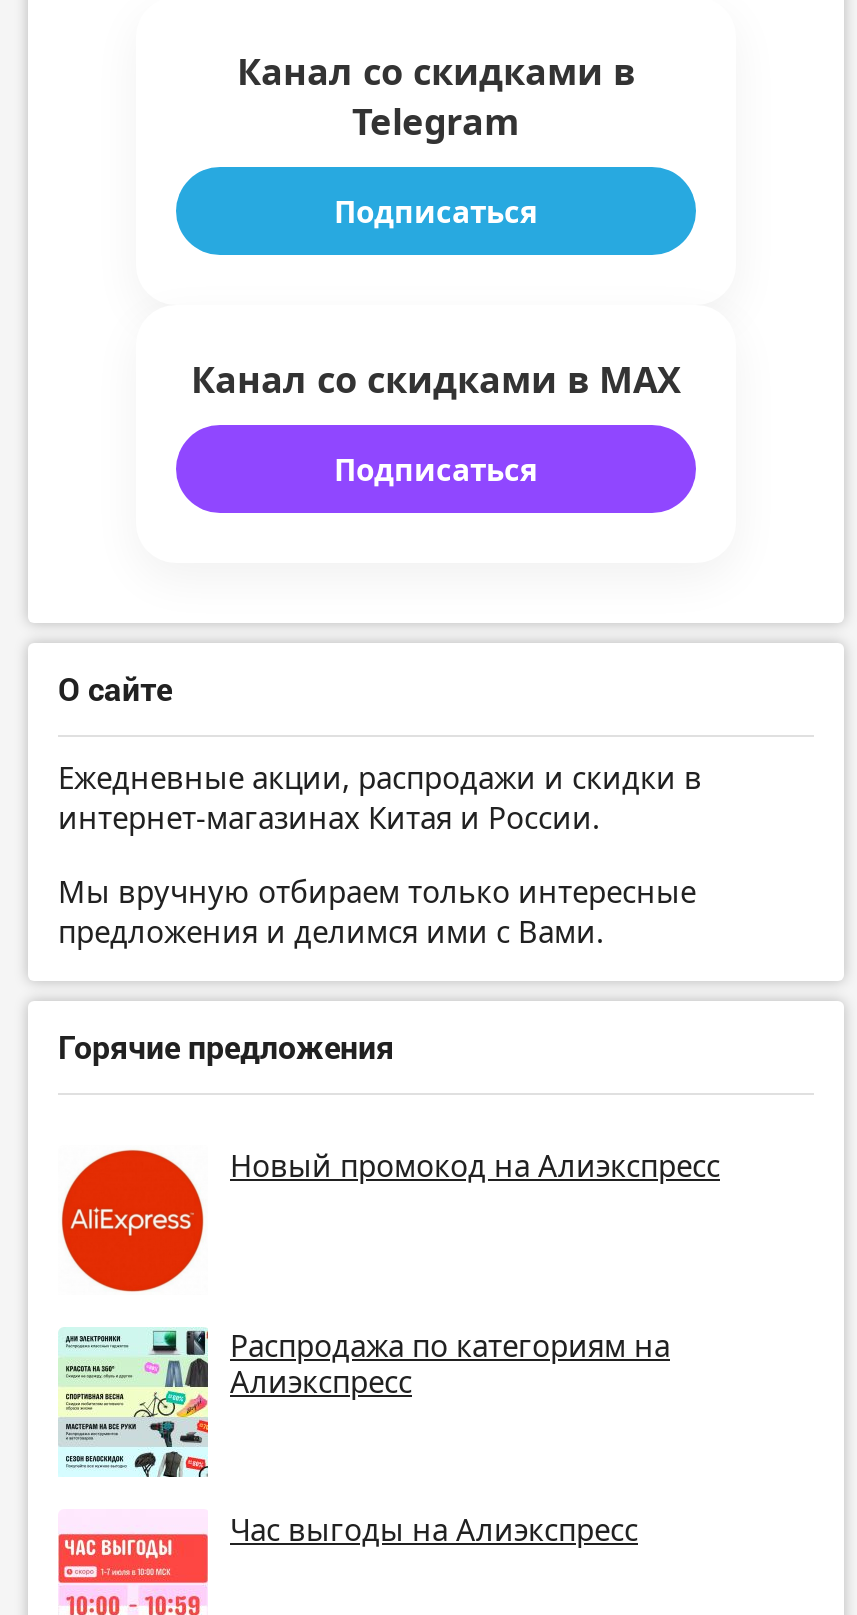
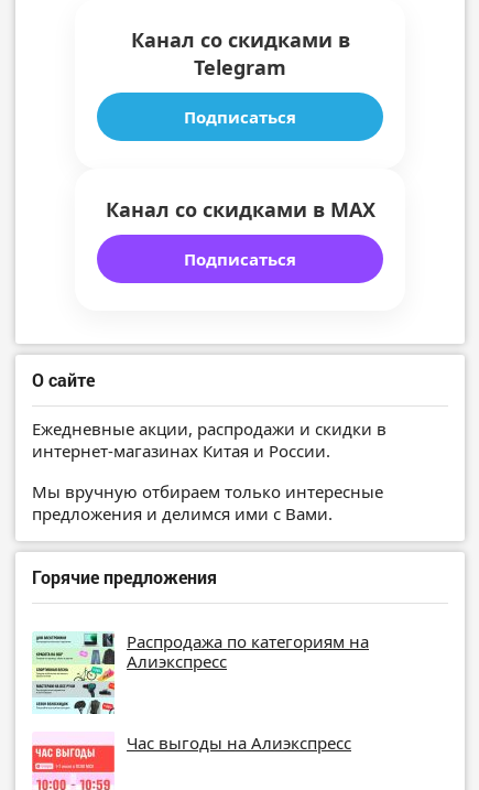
- [image]
- Новый промокод на Алиэкспресс
